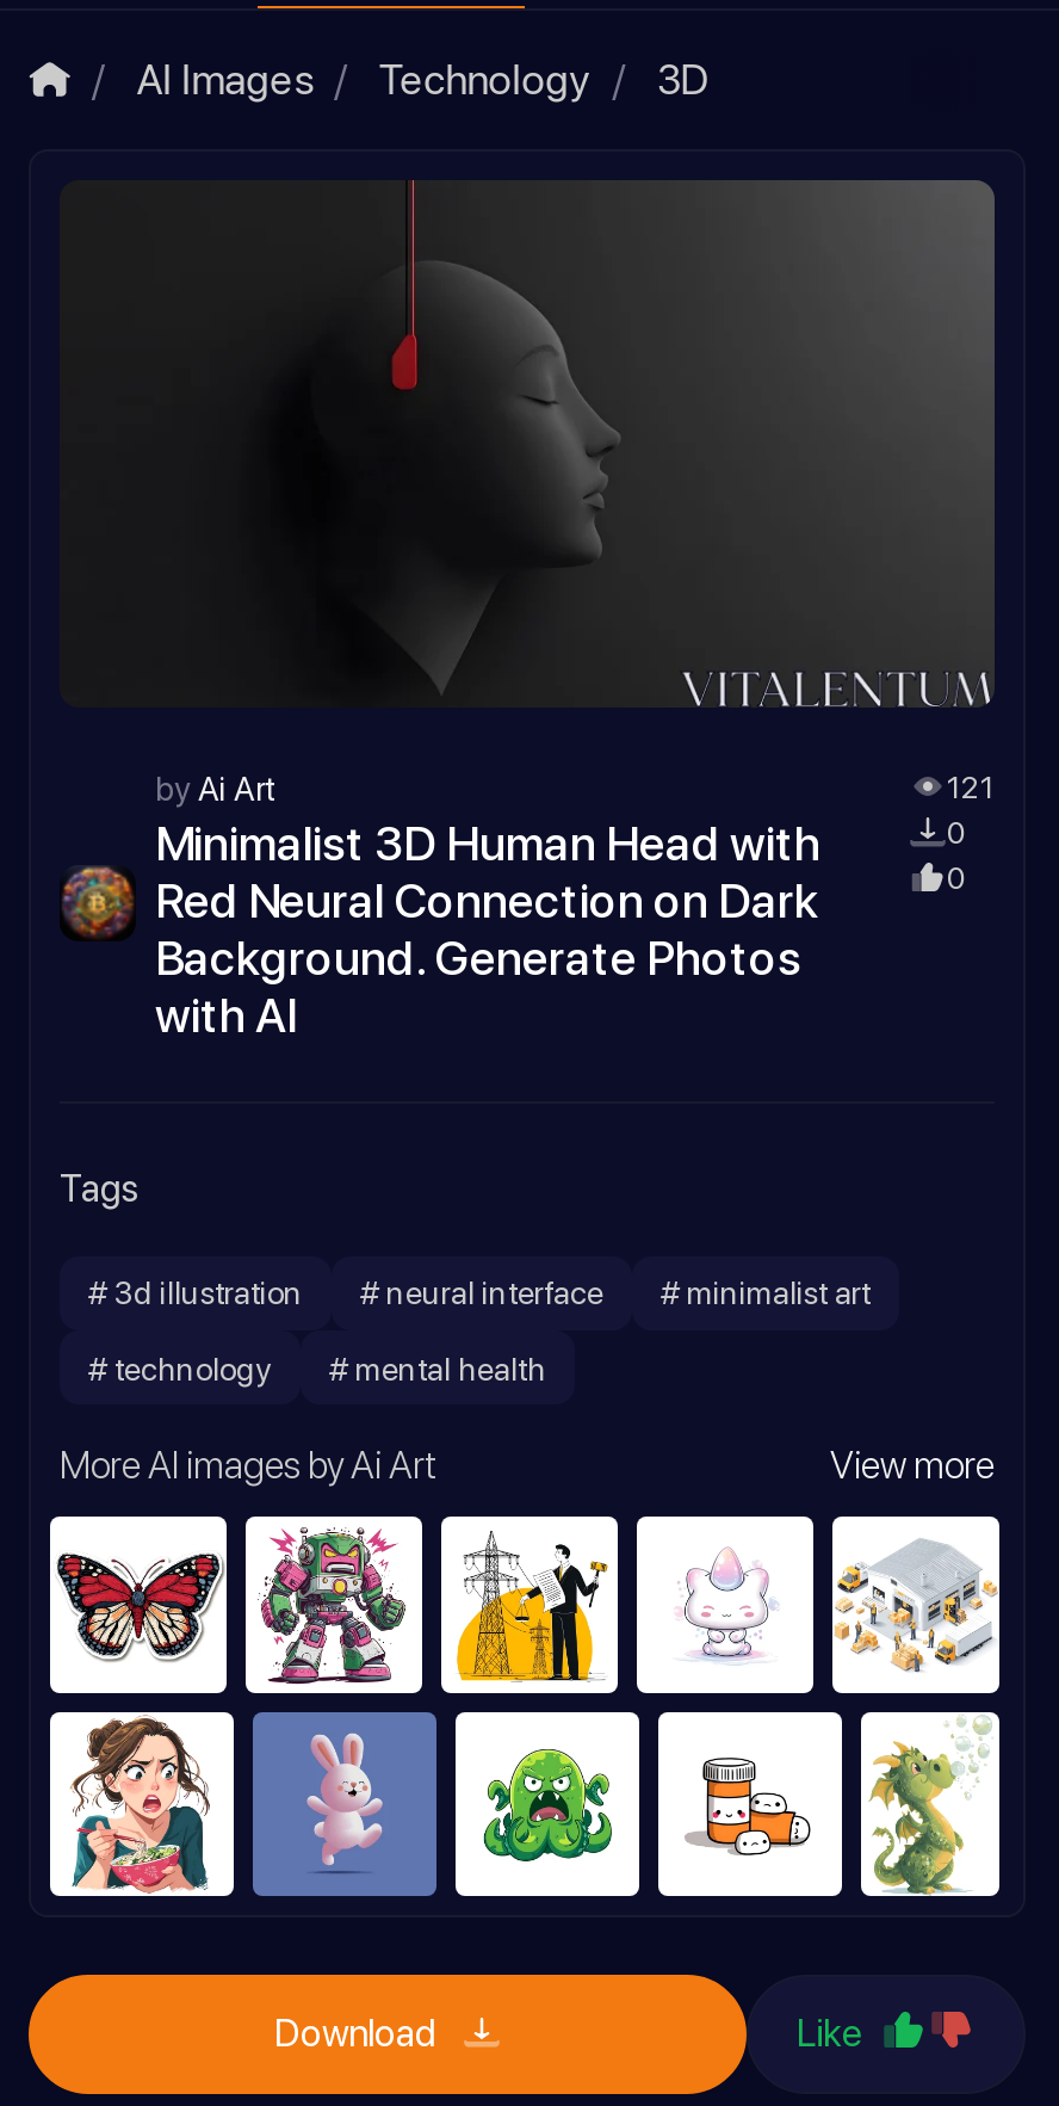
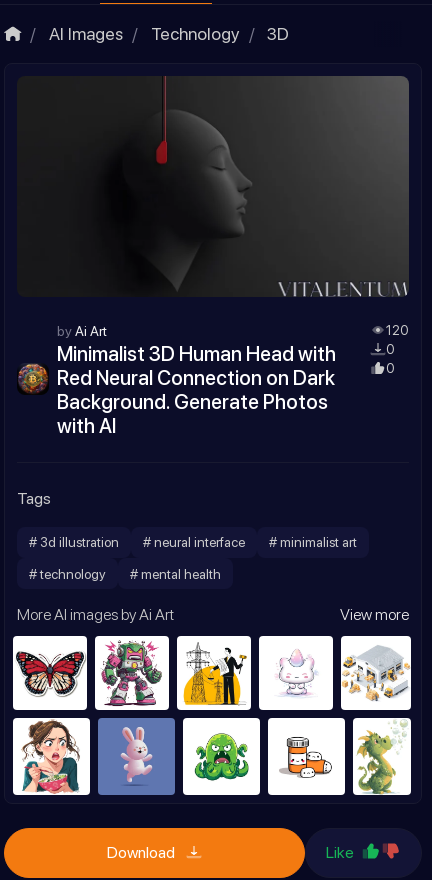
- 121
+ 120
